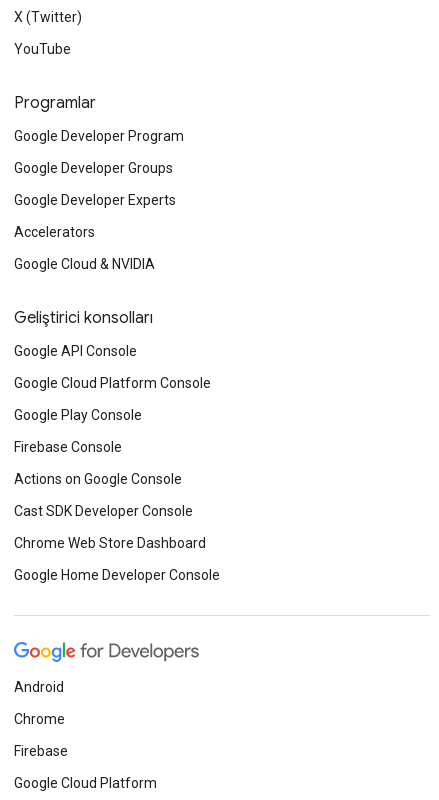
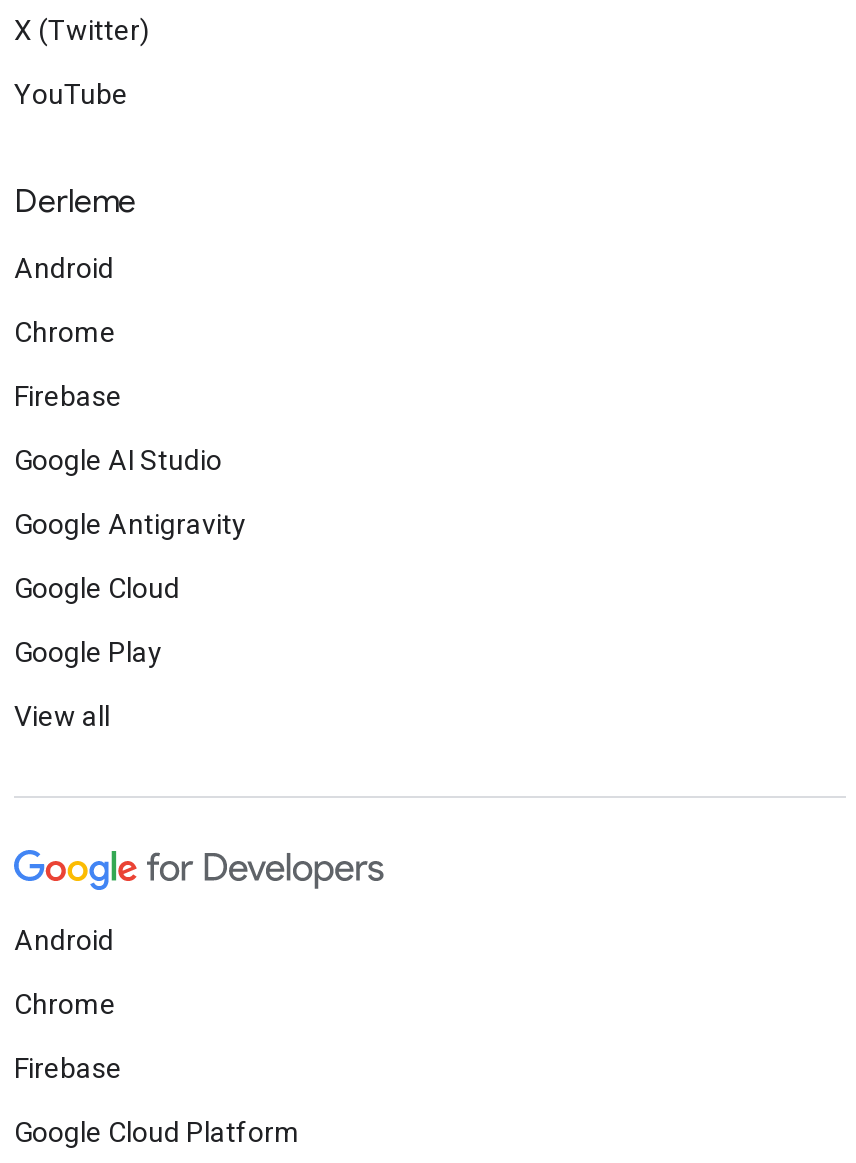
- Programlar
- Google Developer Program
- Google Developer Groups
- Google Developer Experts
- Accelerators
- Google Cloud & NVIDIA
- Geliştirici konsolları
- Google API Console
- Google Cloud Platform Console
- Google Play Console
- Firebase Console
- Actions on Google Console
- Cast SDK Developer Console
- Chrome Web Store Dashboard
- Google Home Developer Console
+ Derleme
+ Android
+ Chrome
+ Firebase
+ Google AI Studio
+ Google Antigravity
+ Google Cloud
+ Google Play
+ View all
